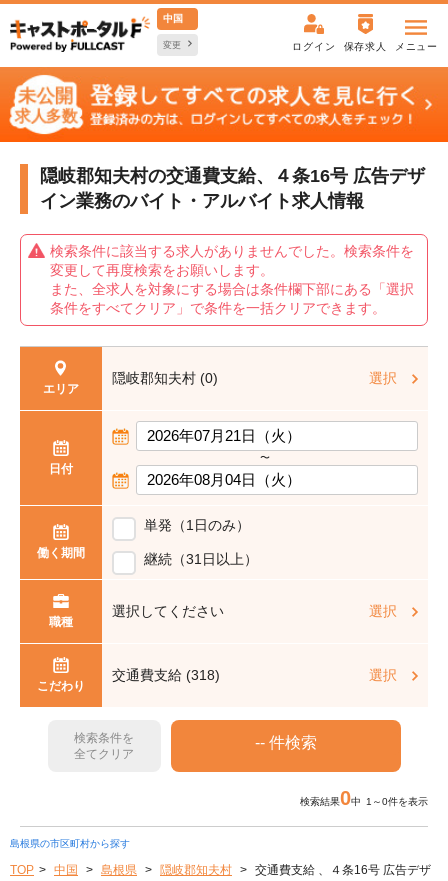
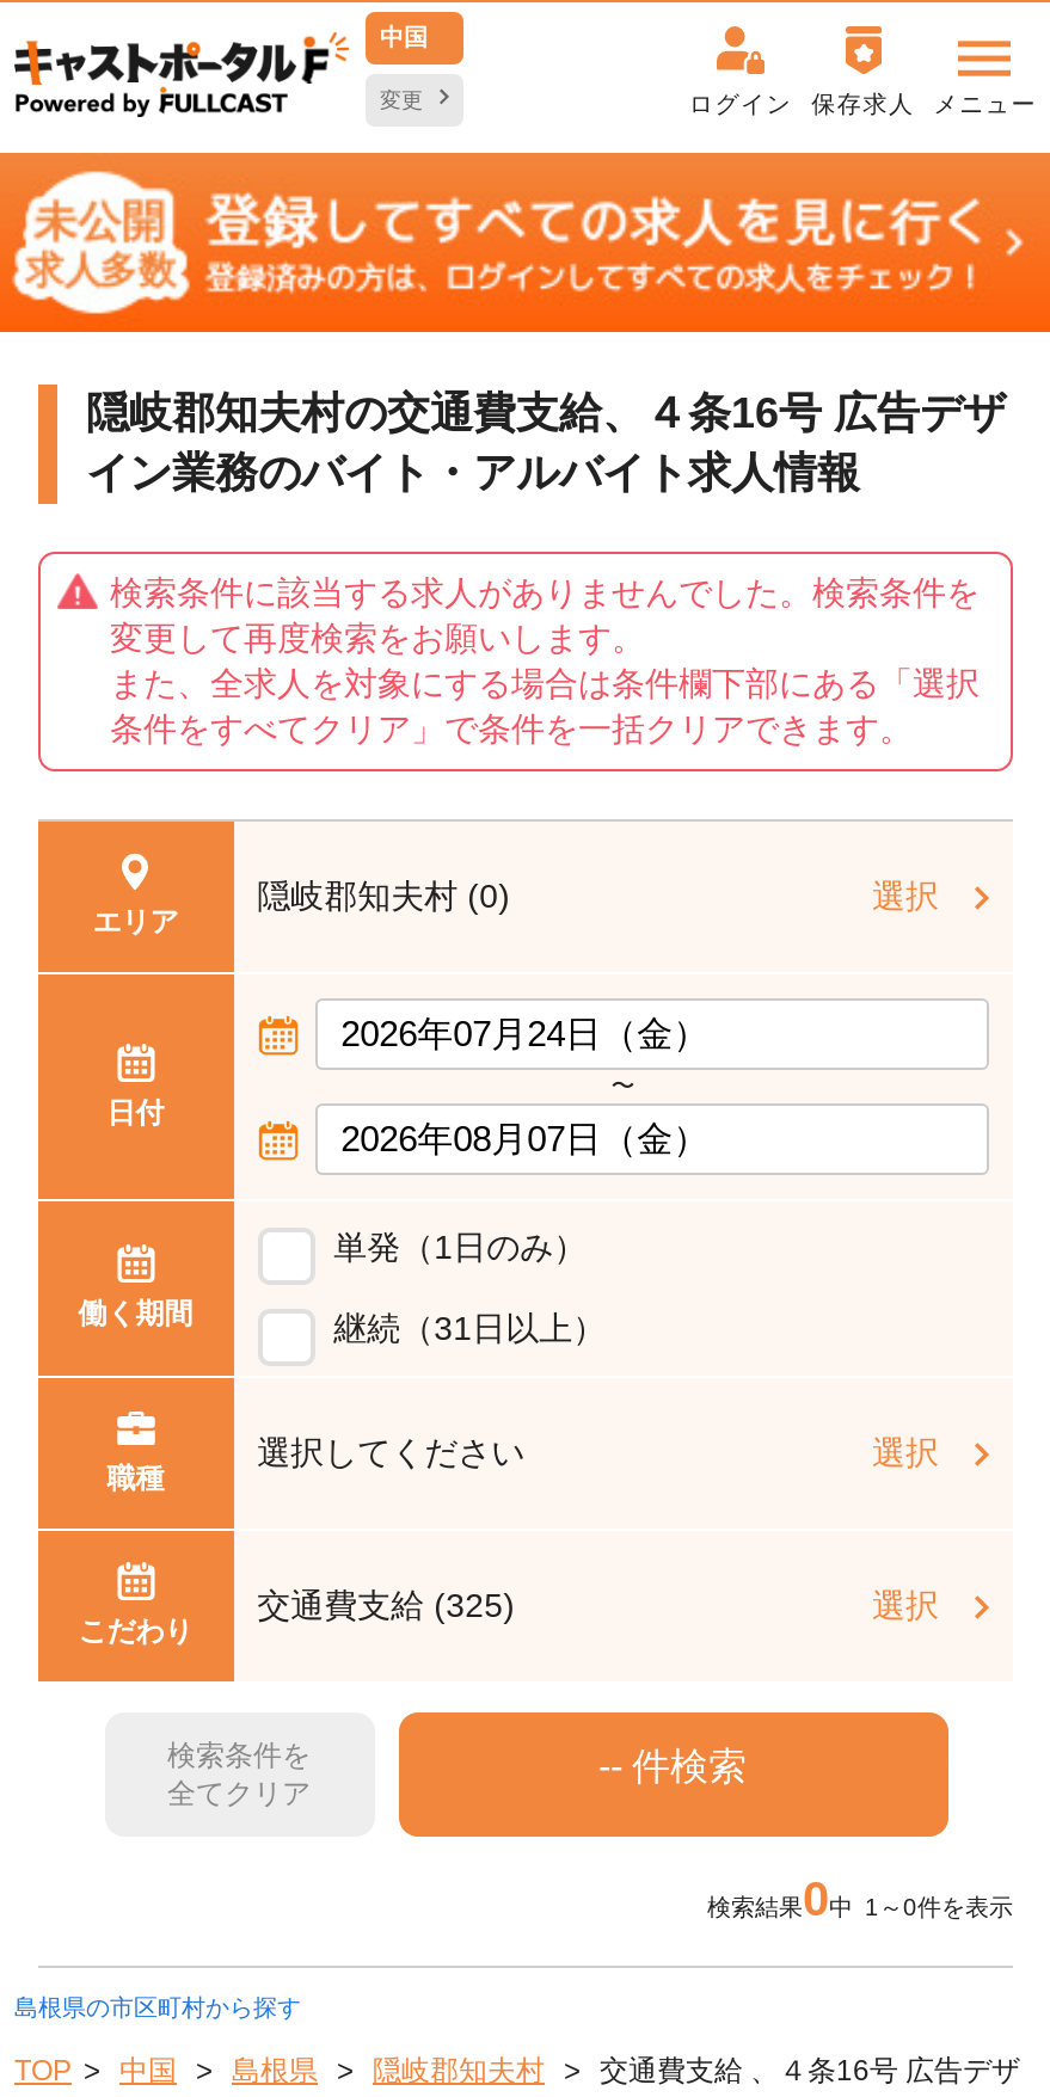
- 交通費支給 (318)
+ 交通費支給 (325)
